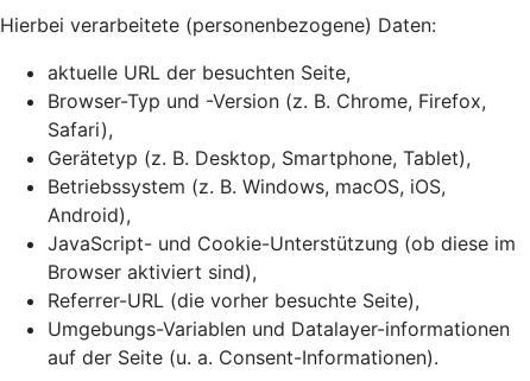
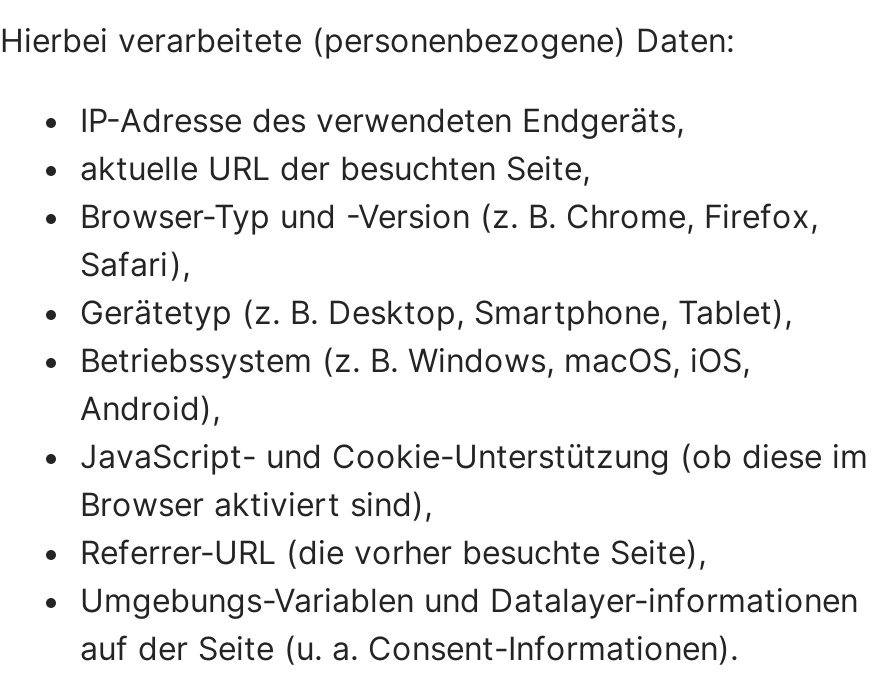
+ IP-Adresse des verwendeten Endgeräts,
